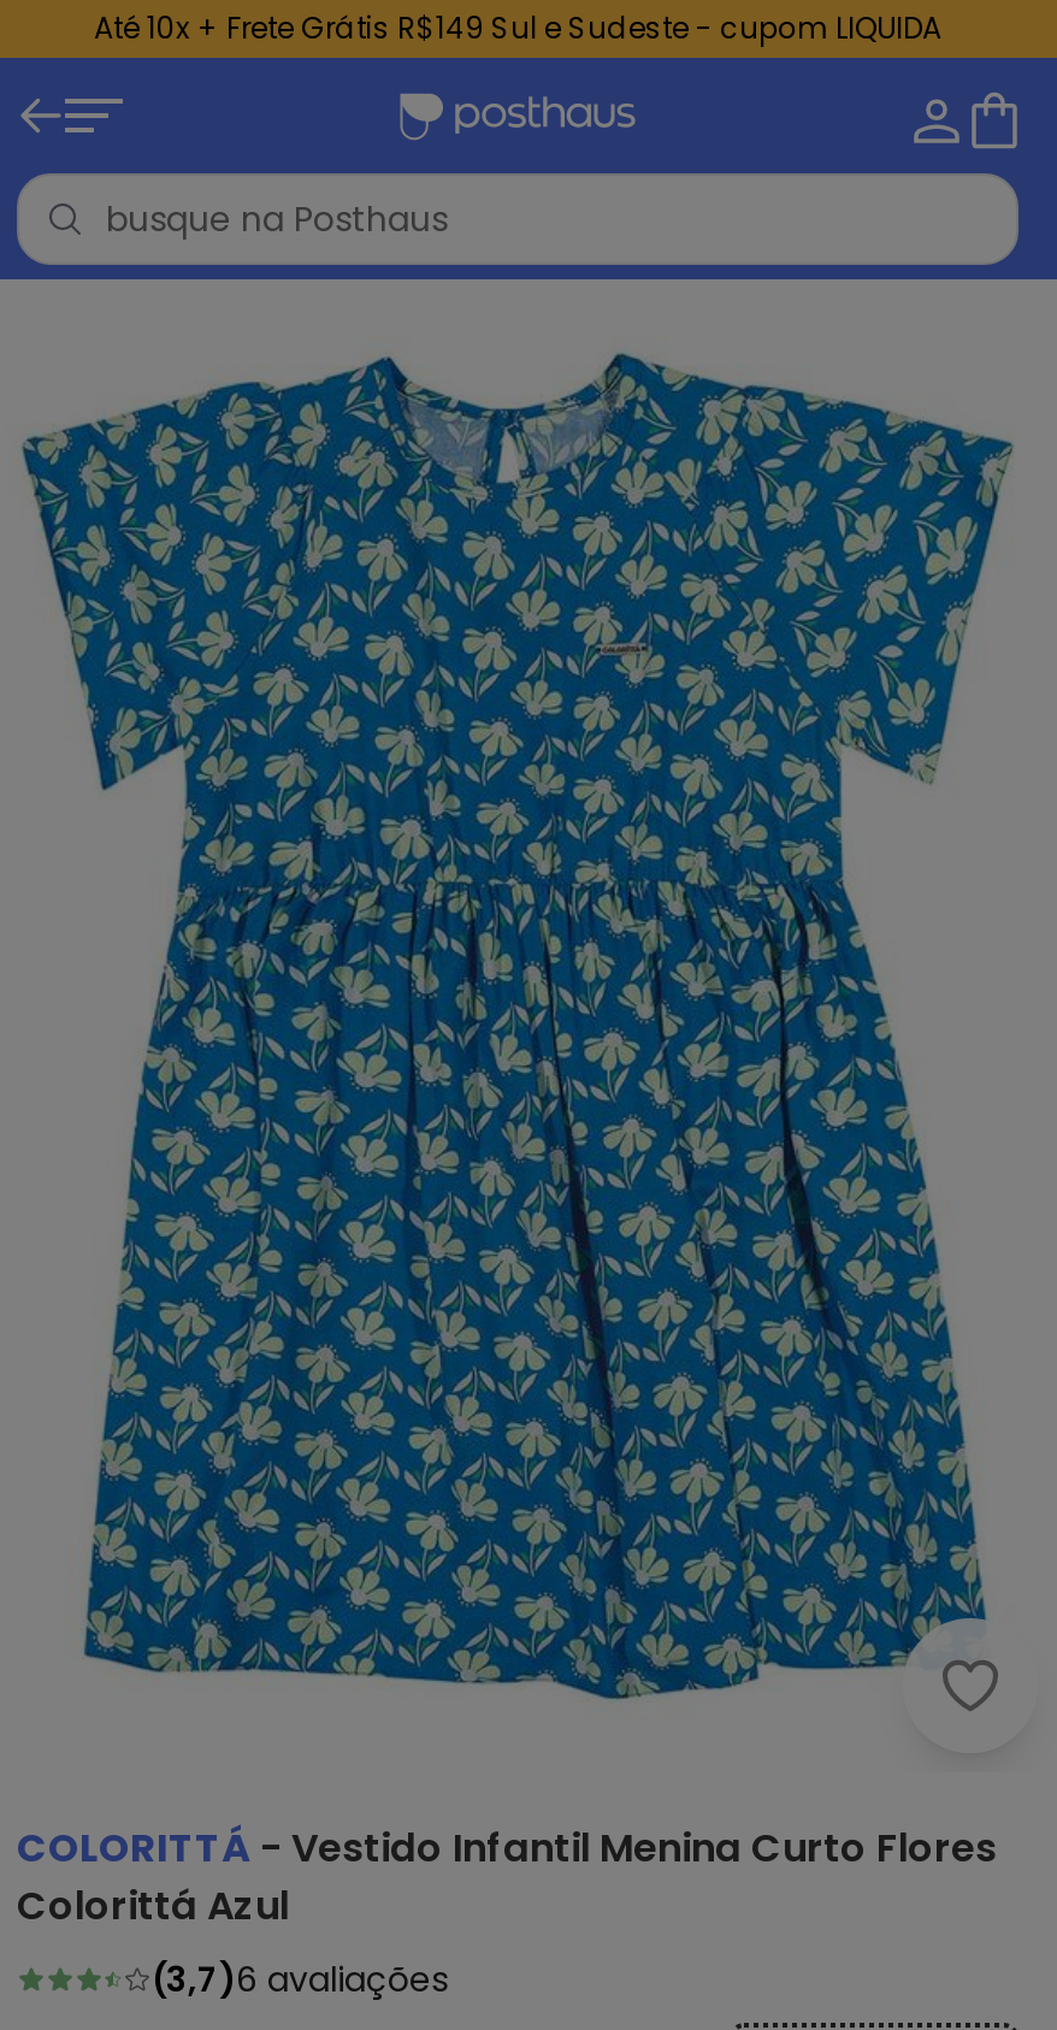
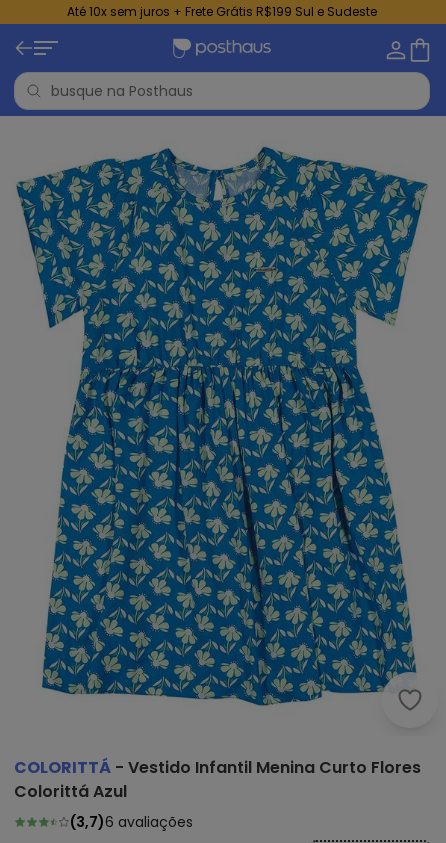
- Até 10x + Frete Grátis R$149 Sul e Sudeste - cupom LIQUIDA
+ Até 10x sem juros + Frete Grátis R$199 Sul e Sudeste
